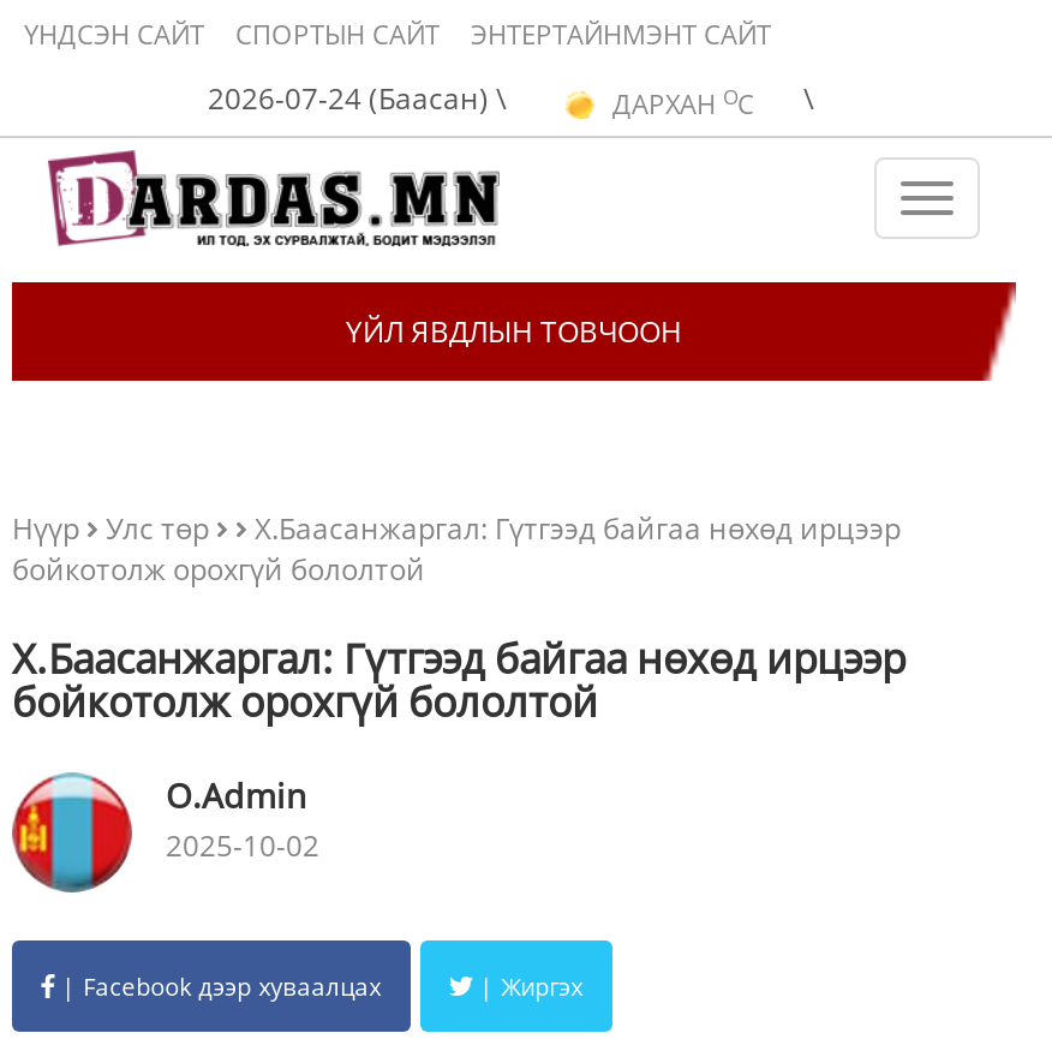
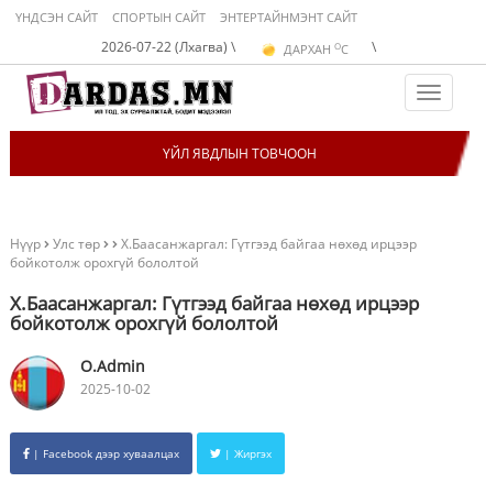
- 2026-07-24 (Баасан) \
+ 2026-07-22 (Лхагва) \
